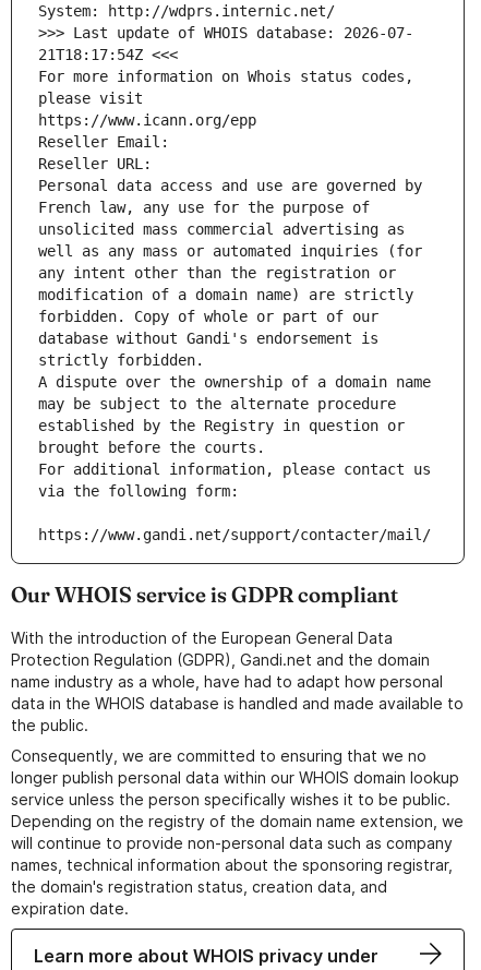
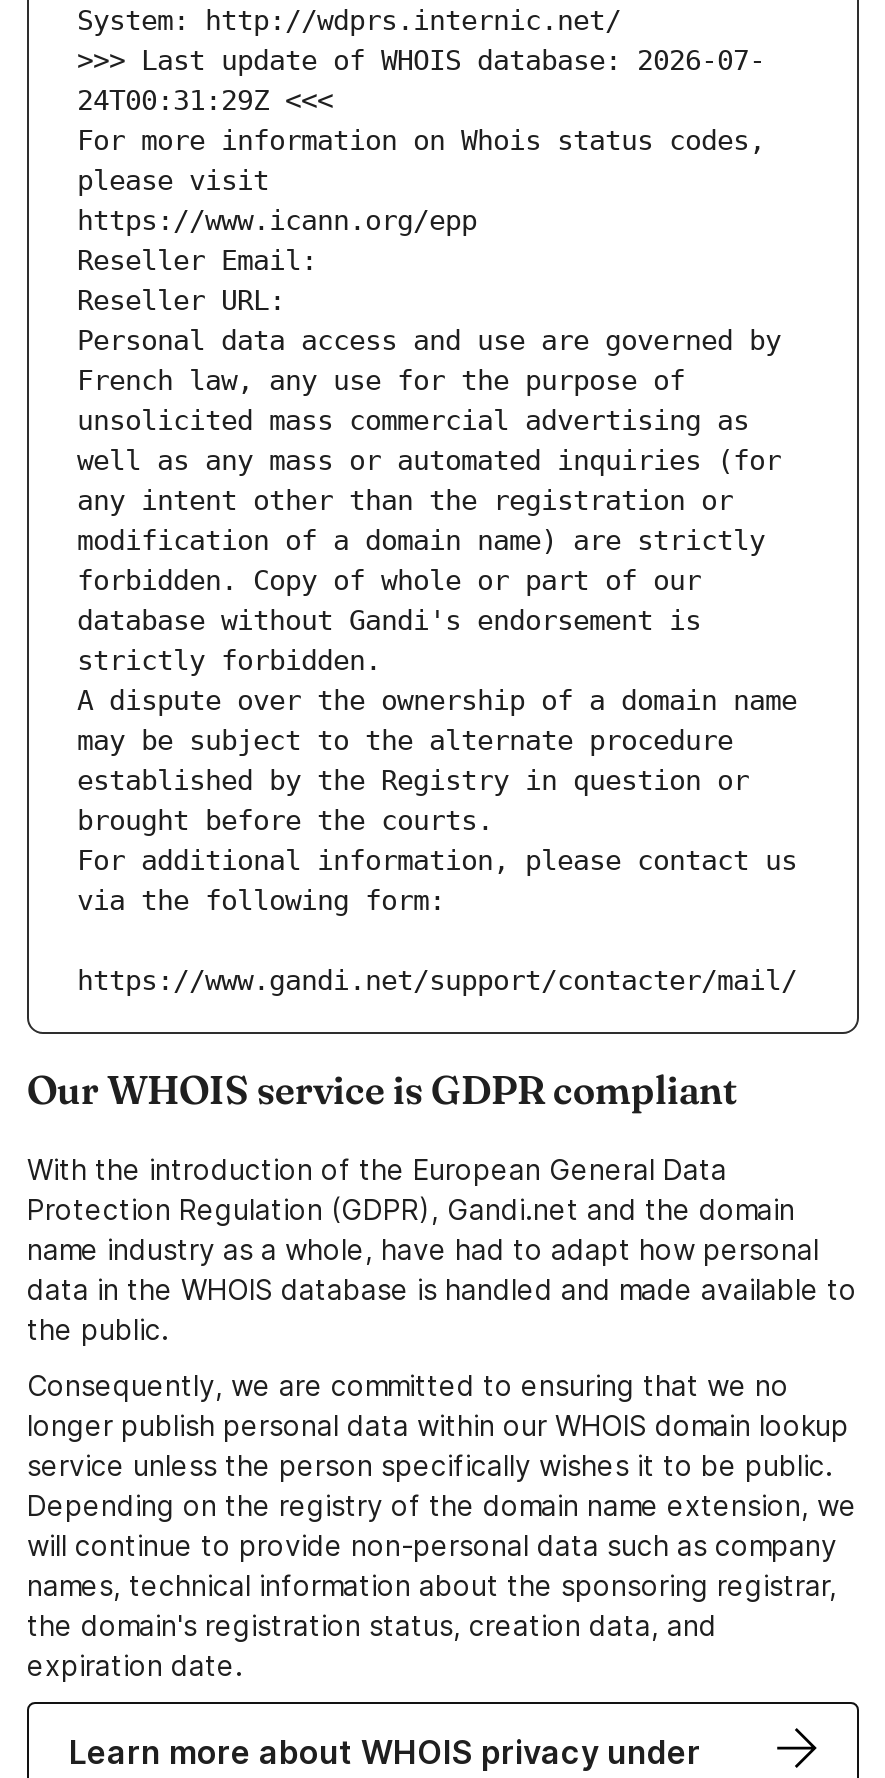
- 21T18:17:54Z <<<
+ 24T00:31:29Z <<<
